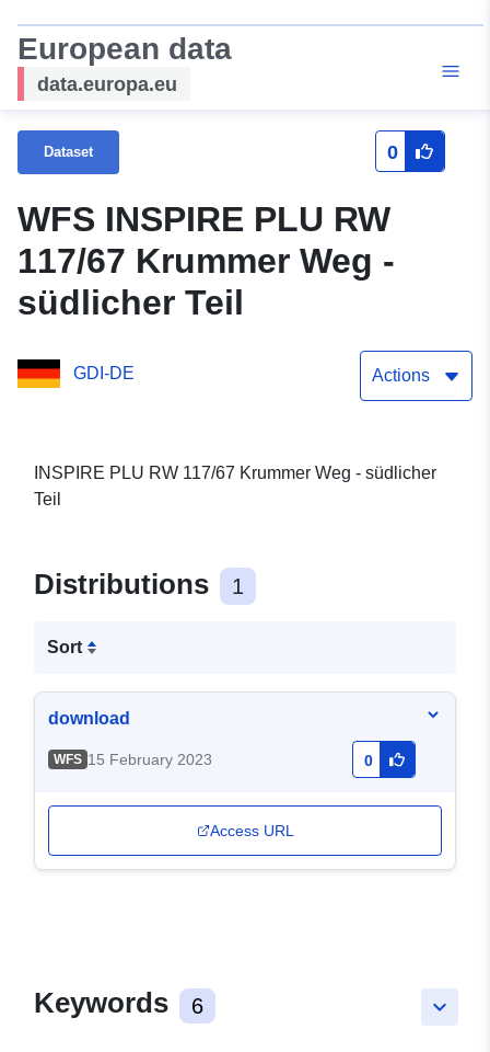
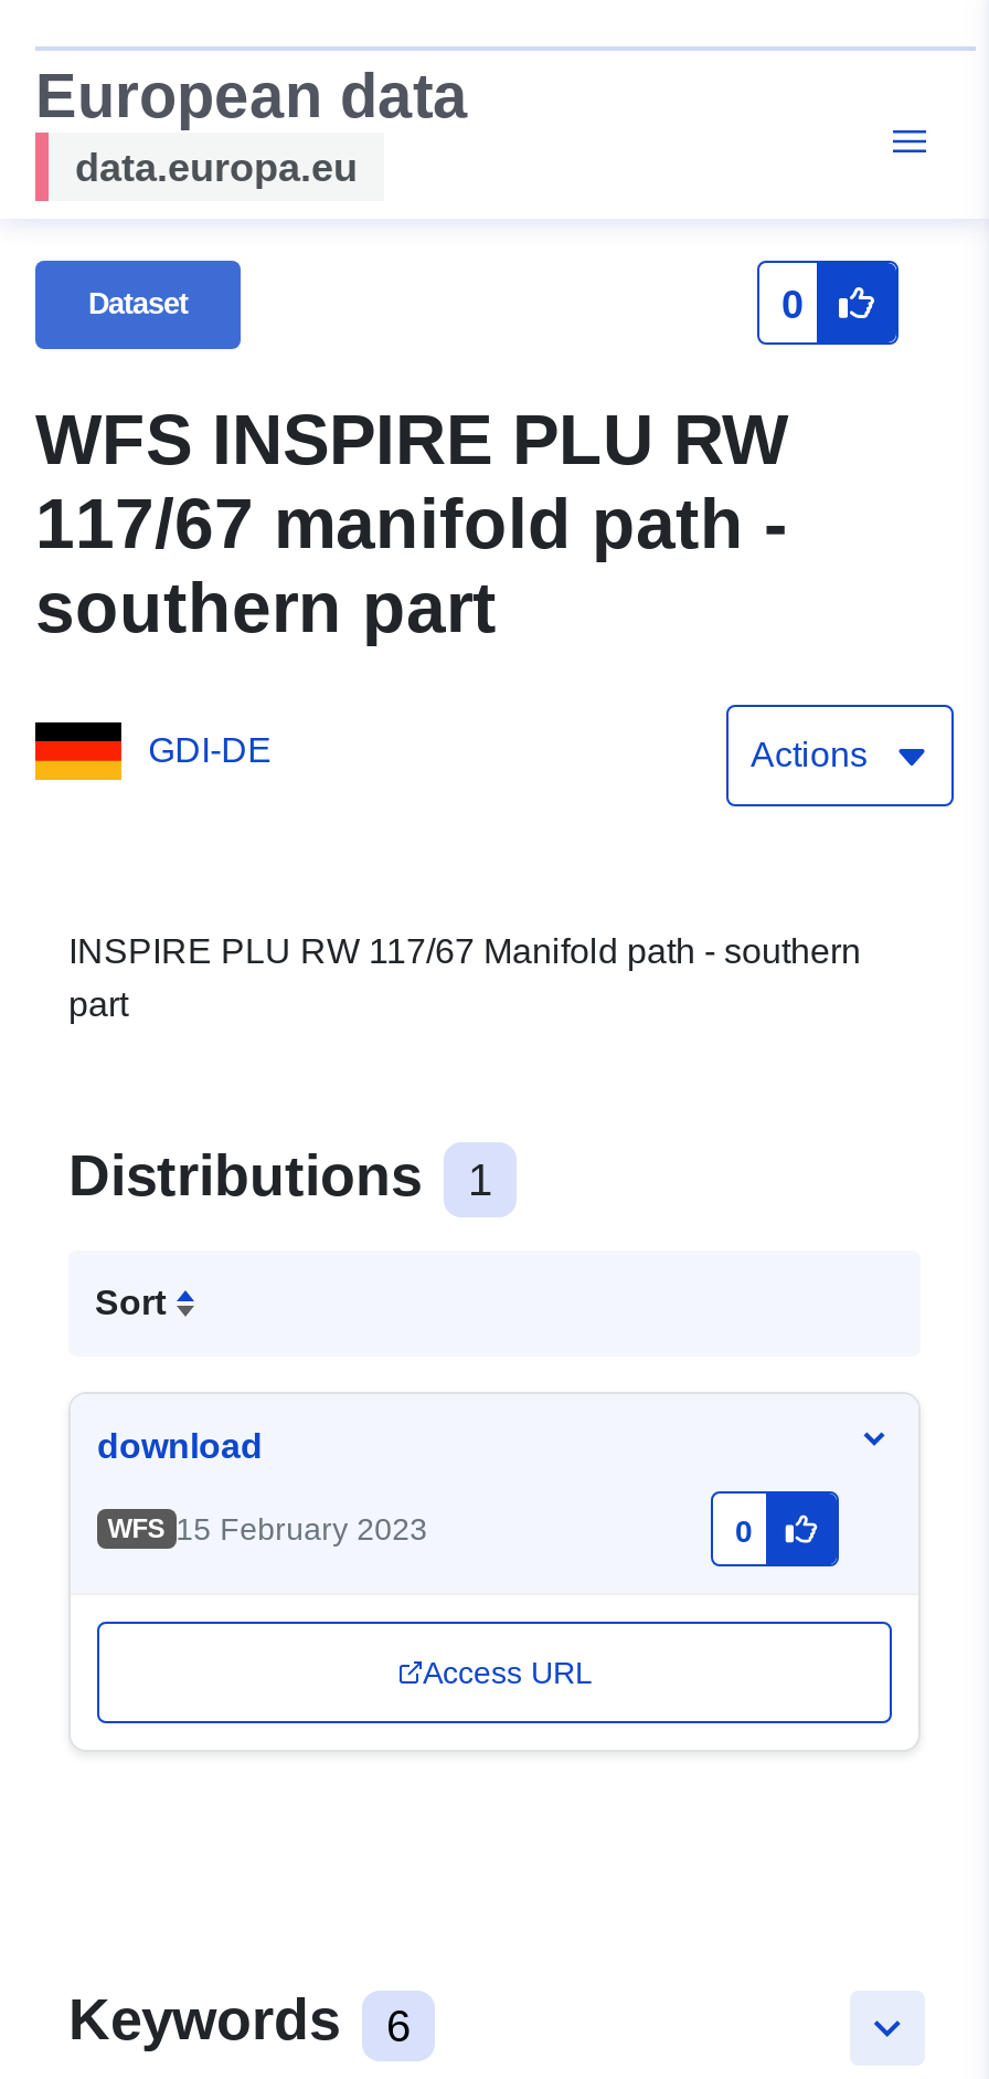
- 117/67 Krummer Weg -
- südlicher Teil
+ 117/67 manifold path -
+ southern part

- INSPIRE PLU RW 117/67 Krummer Weg - südlicher
- Teil
+ INSPIRE PLU RW 117/67 Manifold path - southern
+ part
